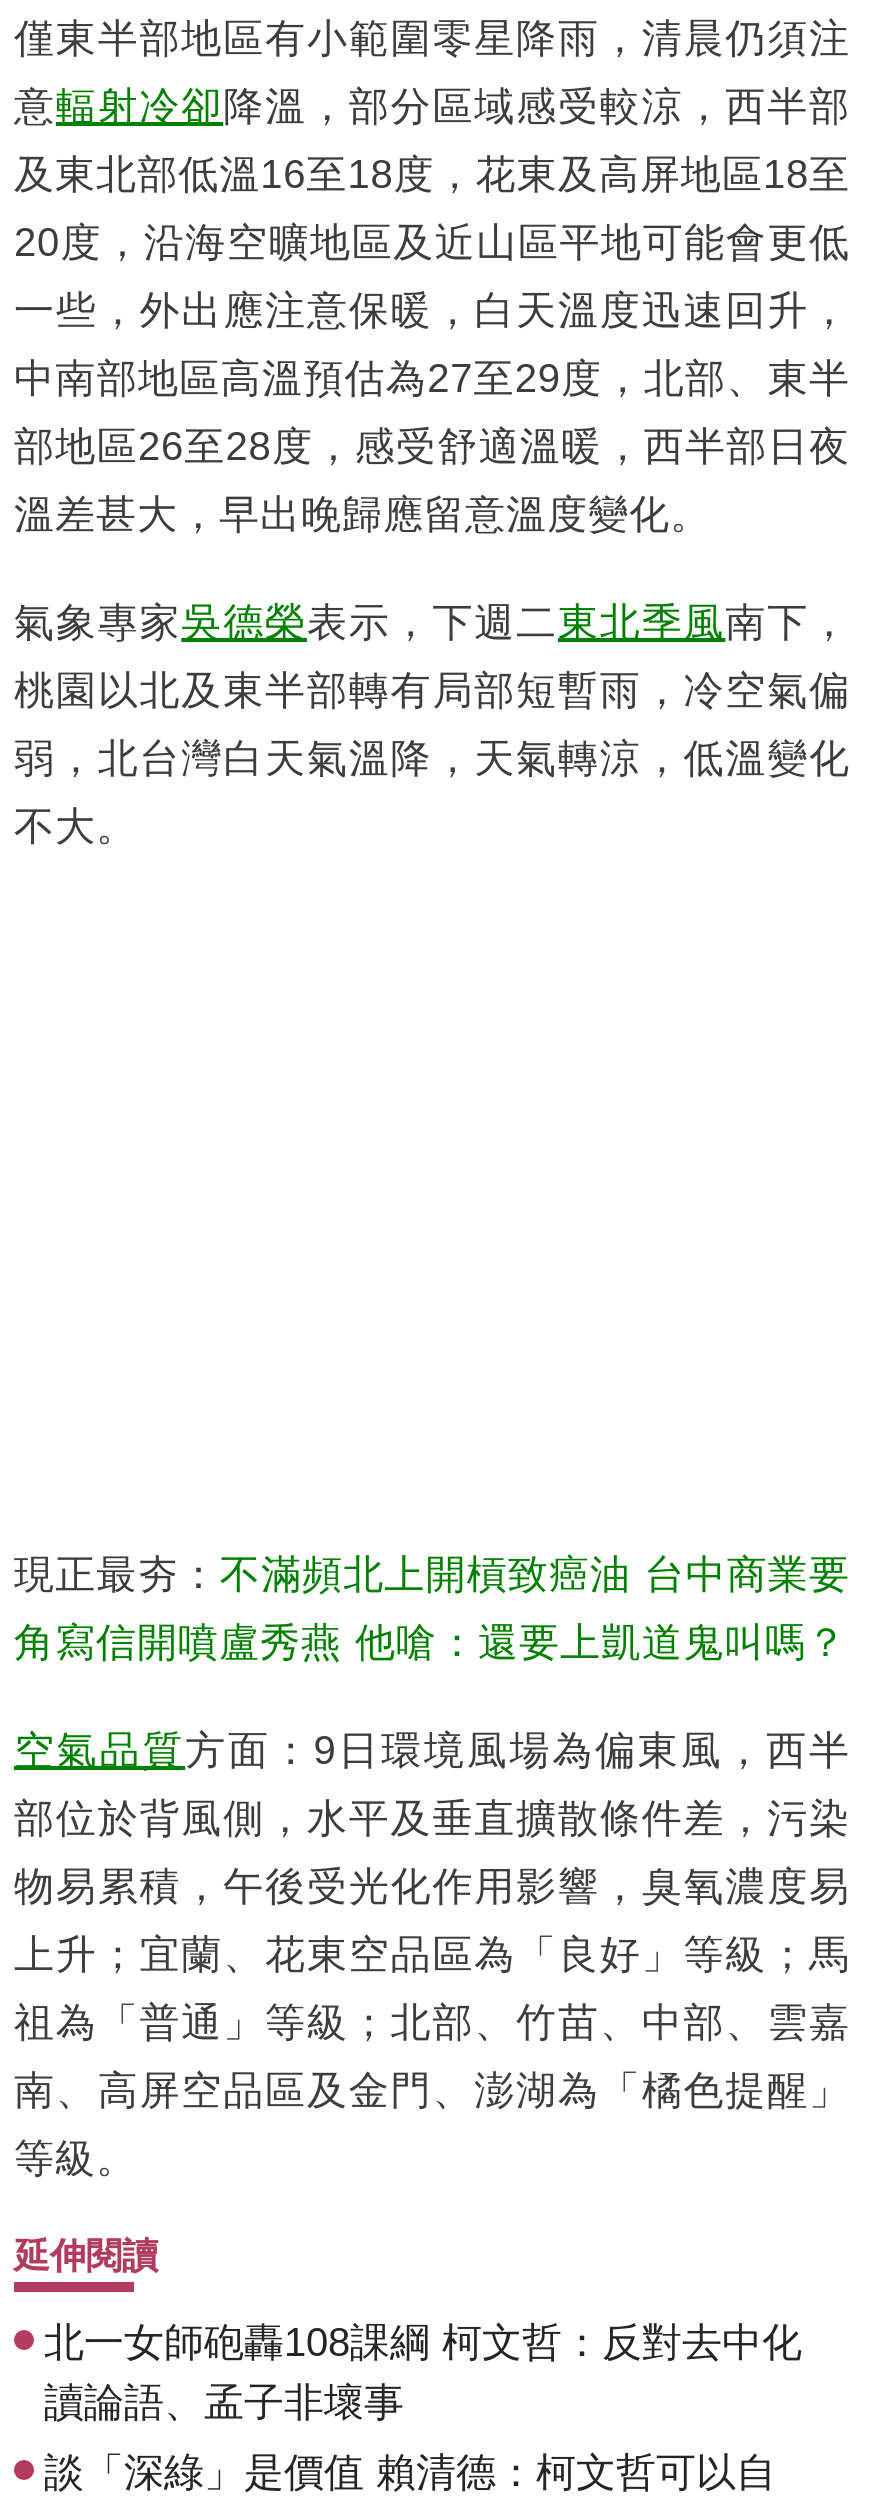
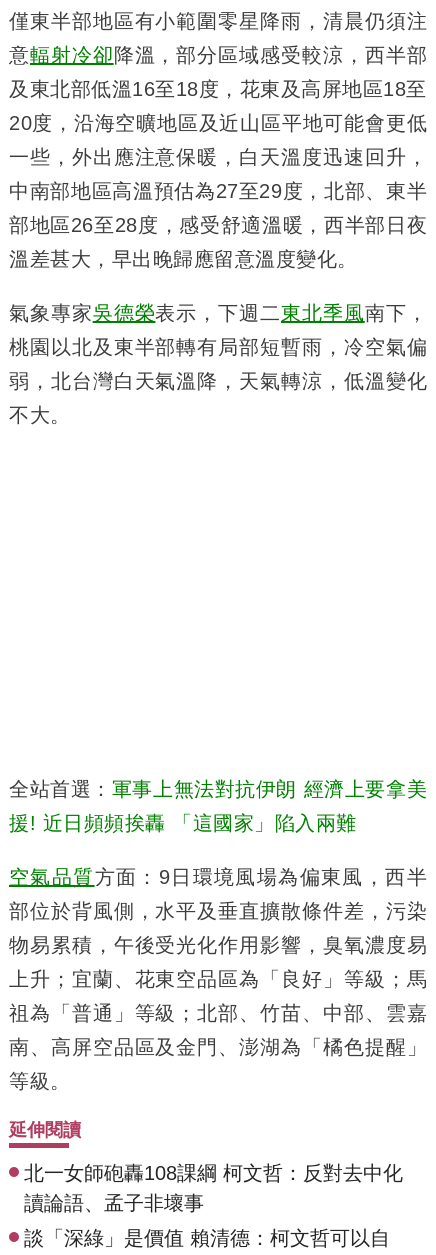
- 現正最夯：不滿頻北上開槓致癌油 台中商業要
+ 全站首選：軍事上無法對抗伊朗 經濟上要拿美

- 角寫信開噴盧秀燕 他嗆：還要上凱道鬼叫嗎？
+ 援! 近日頻頻挨轟 「這國家」陷入兩難
